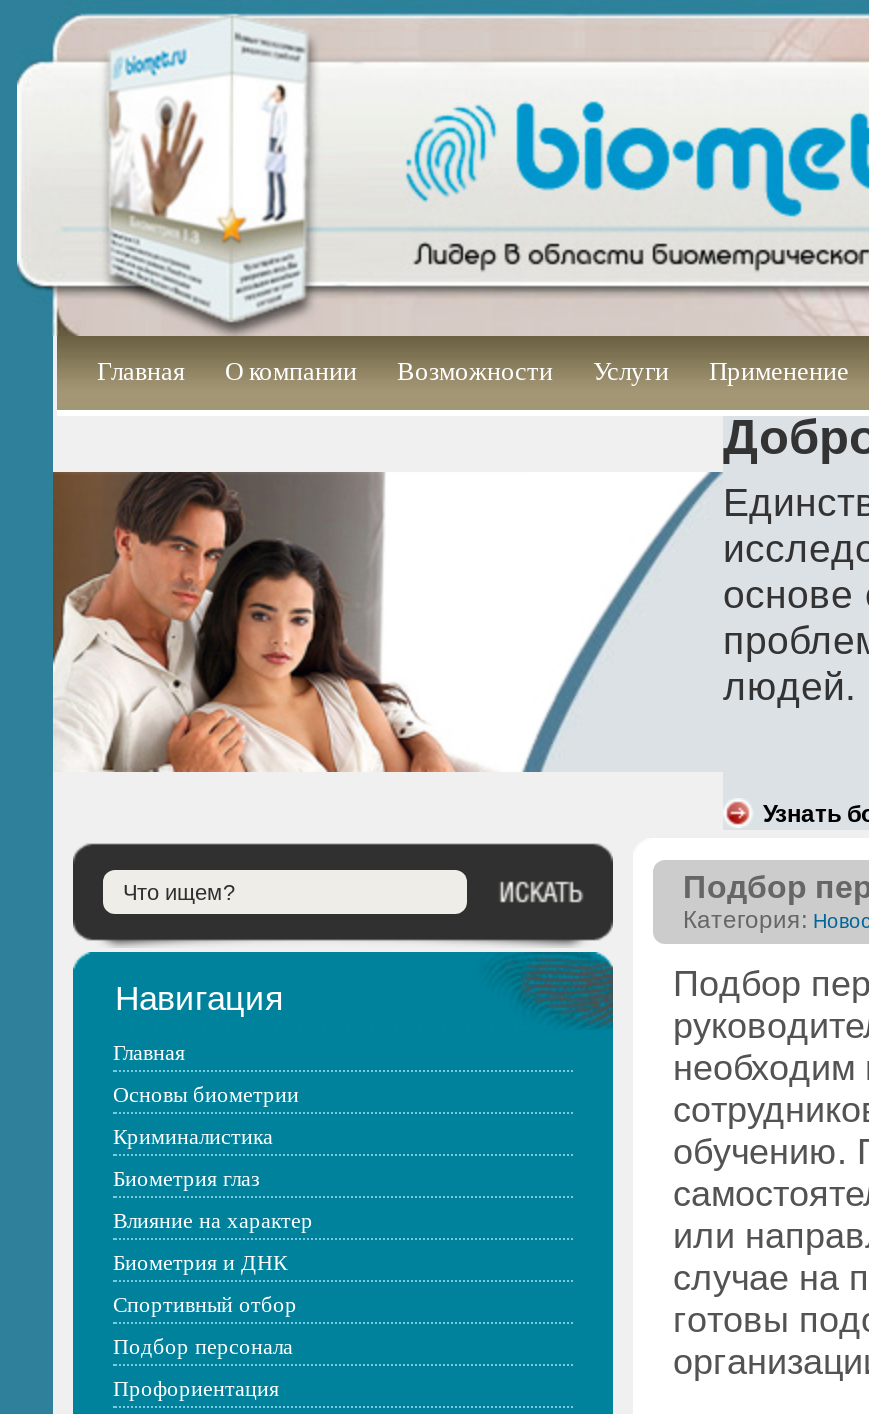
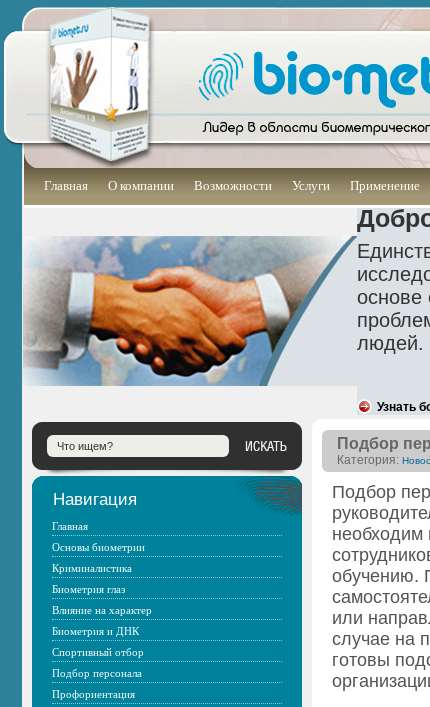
- [image]
+ [image]
